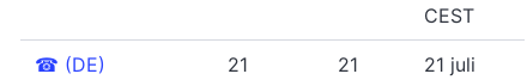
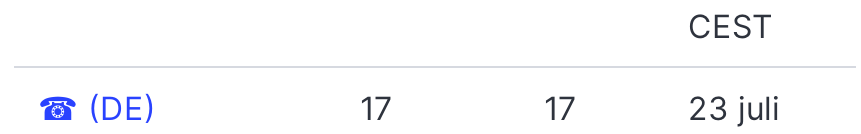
- 21
+ 17

- 21
+ 17

- 21 juli
+ 23 juli
